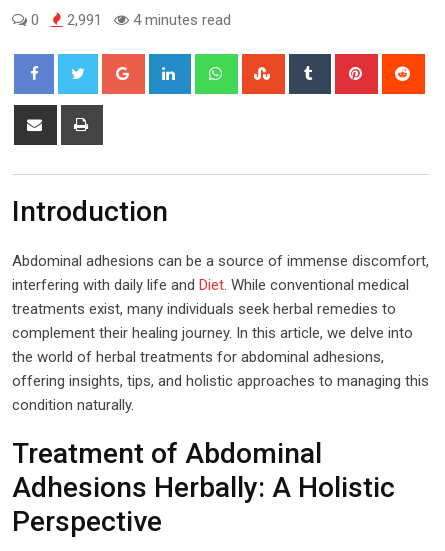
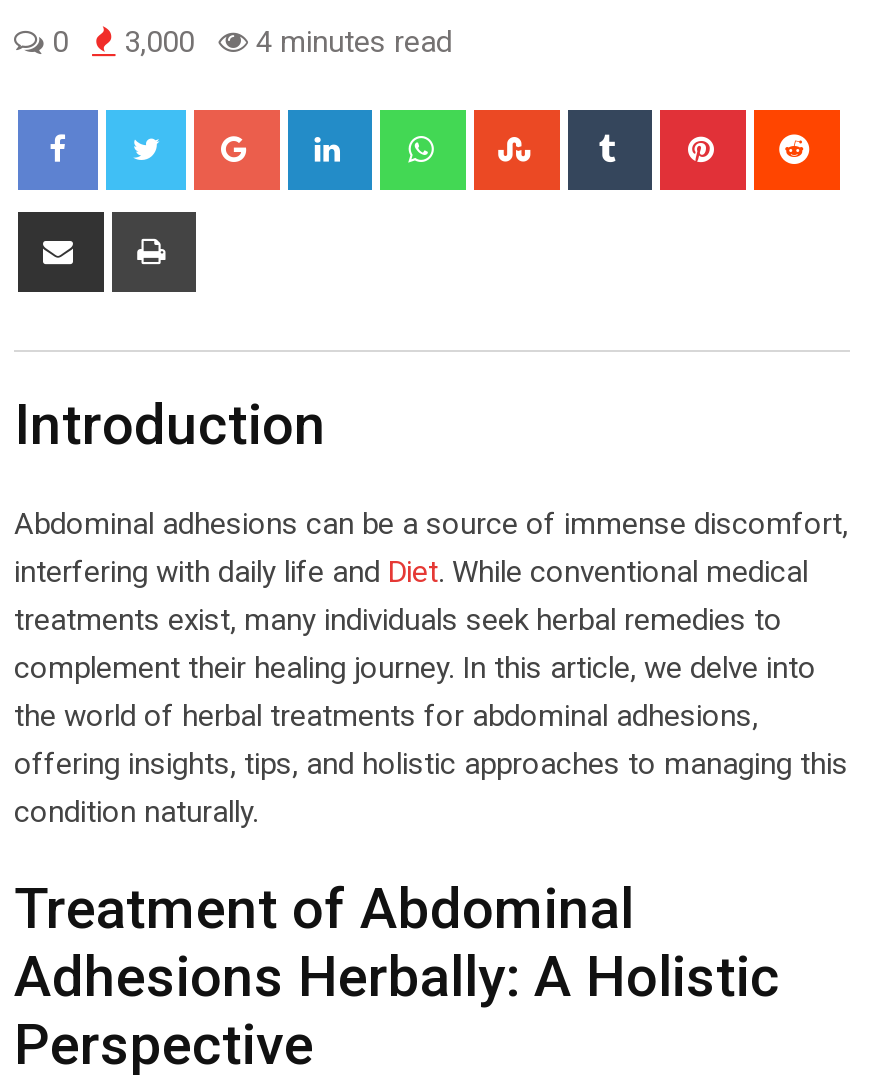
- 0 2,991 4 minutes read
+ 0 3,000 4 minutes read
